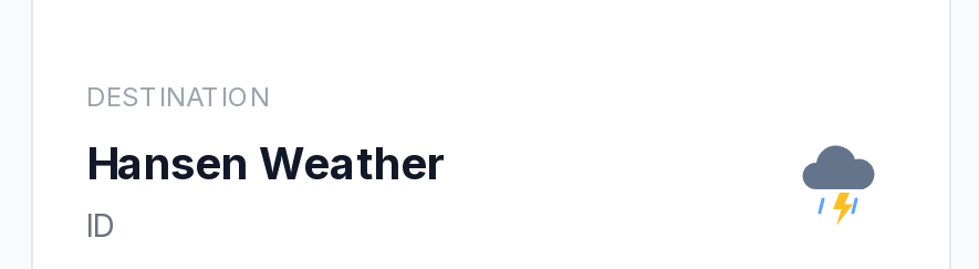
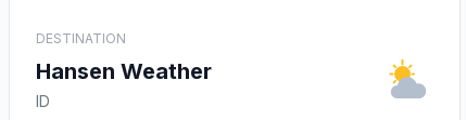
- [image]
+ [image]
